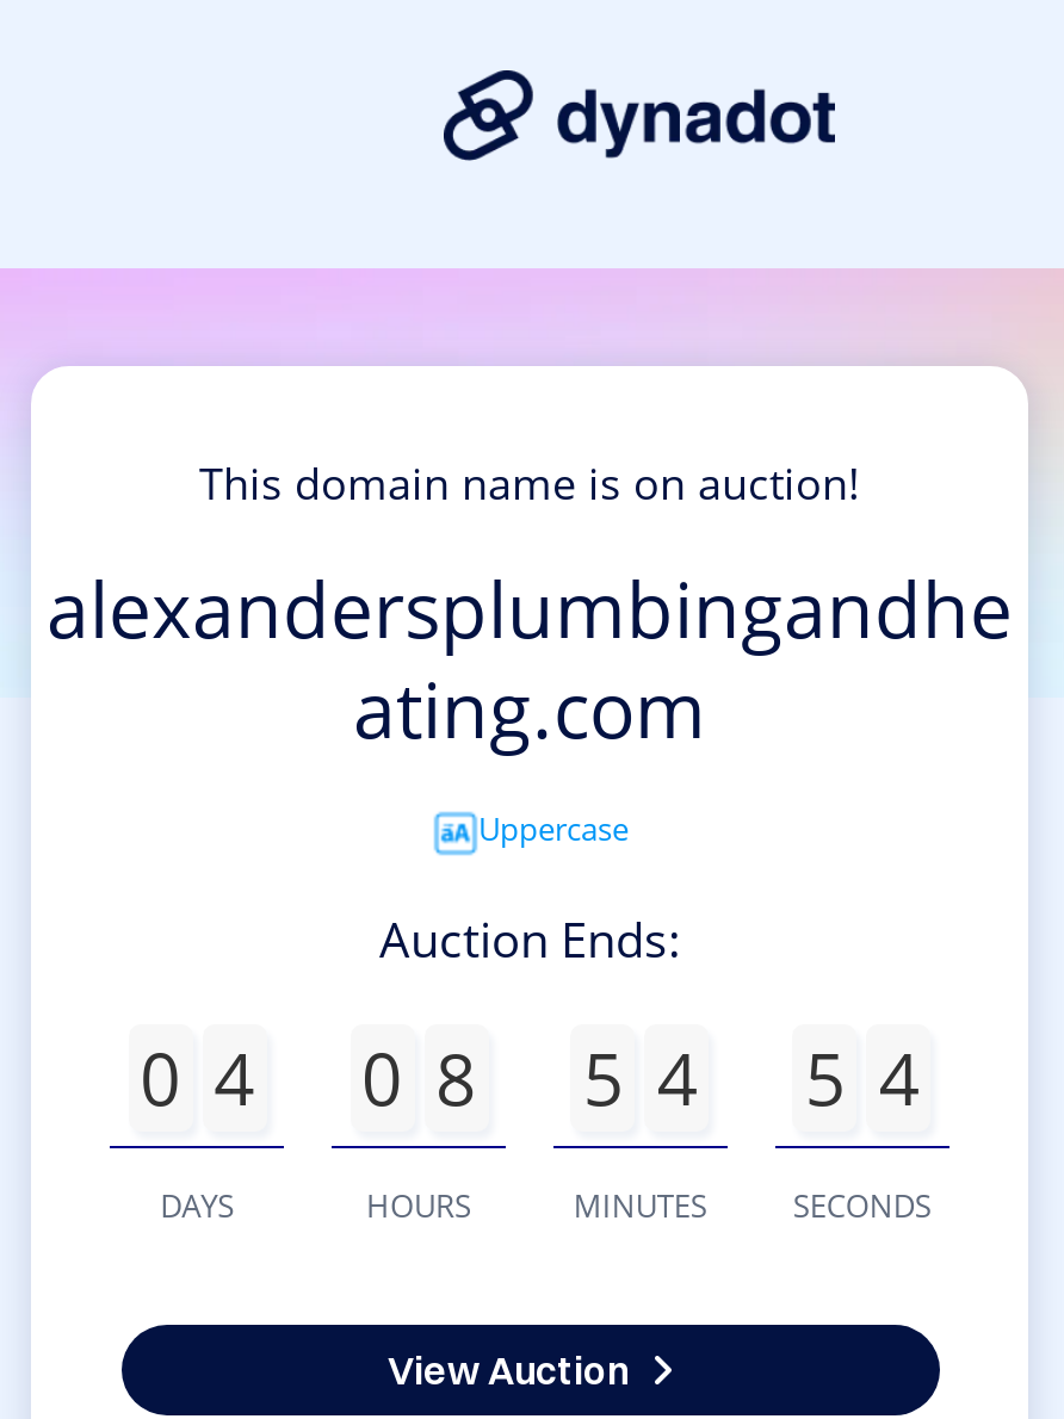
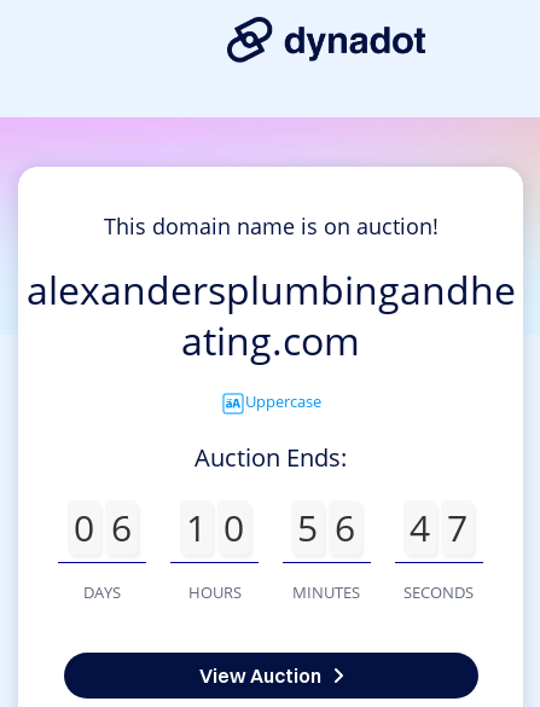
- 0 4
+ 0 6

- 0 8
+ 1 0

- 5 4
+ 5 6

- 5 4
+ 4 7
